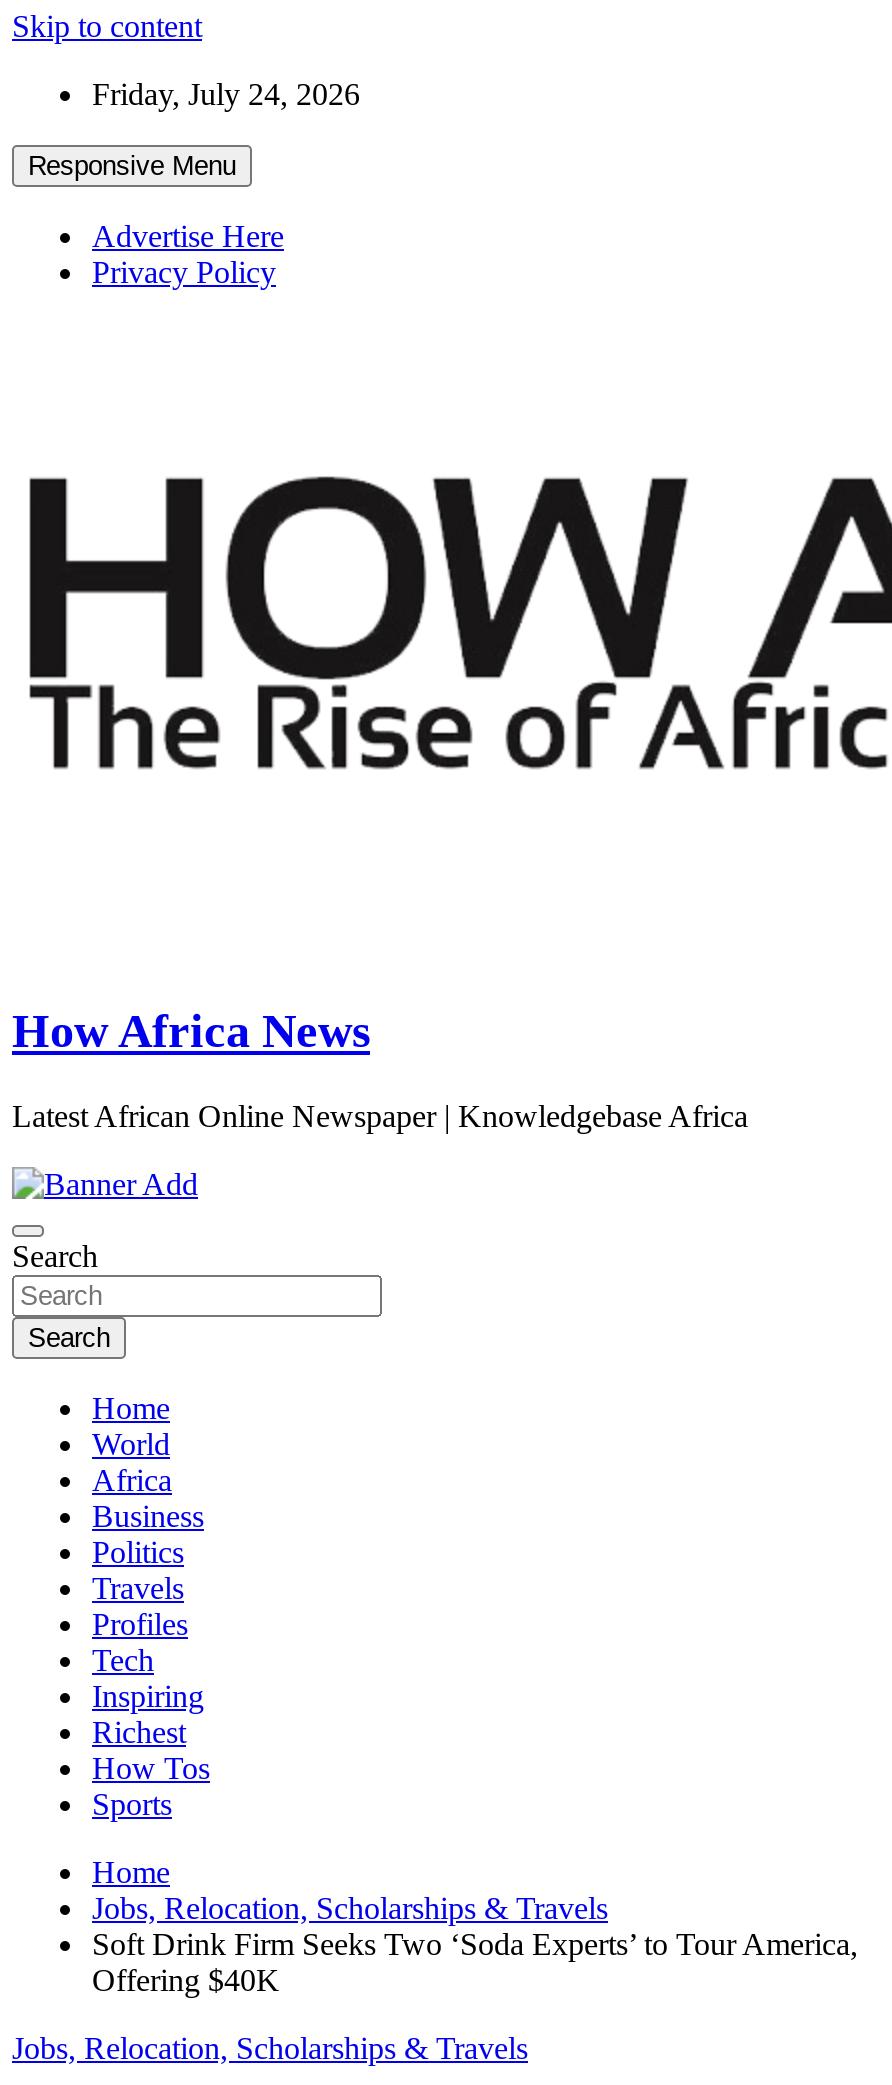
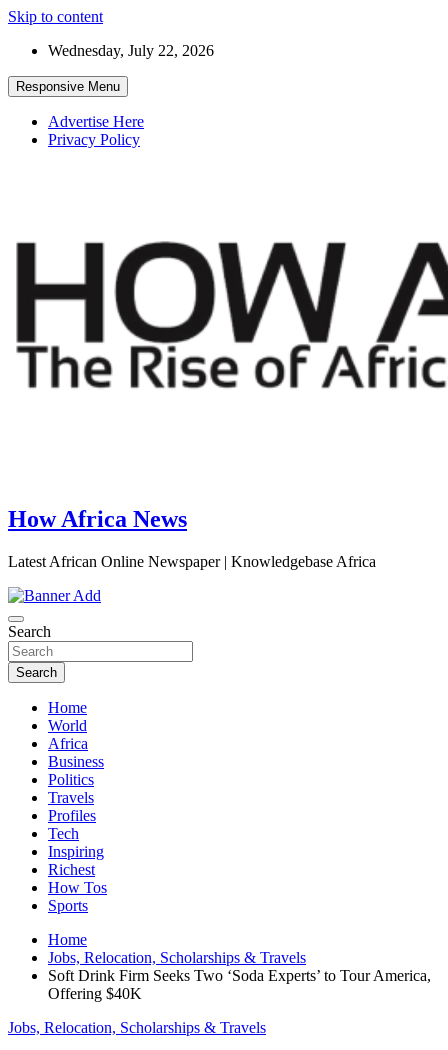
- Friday, July 24, 2026
+ Wednesday, July 22, 2026
